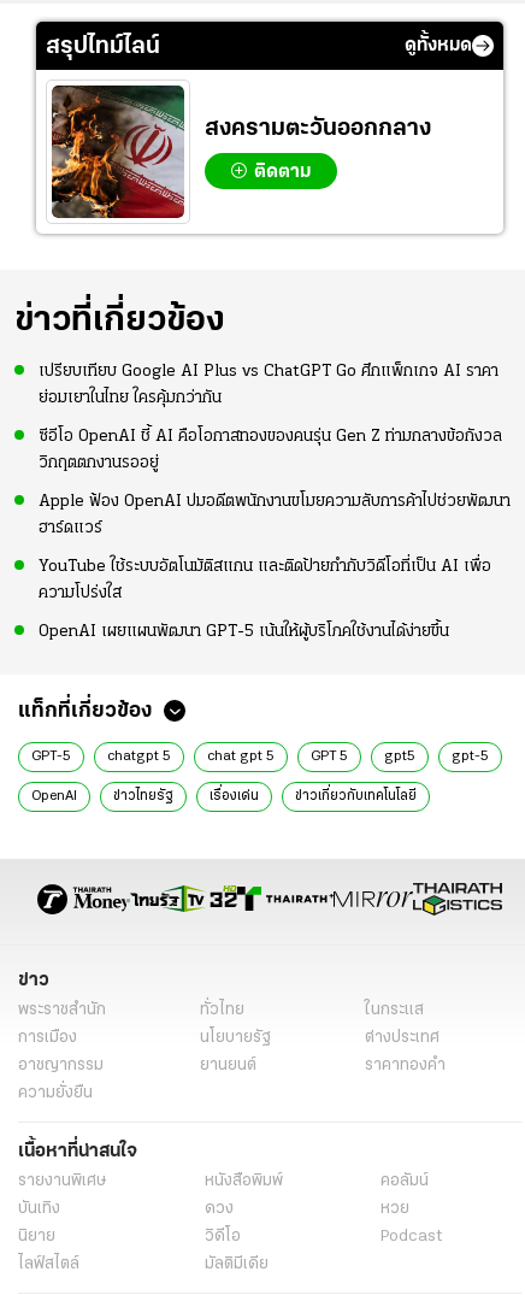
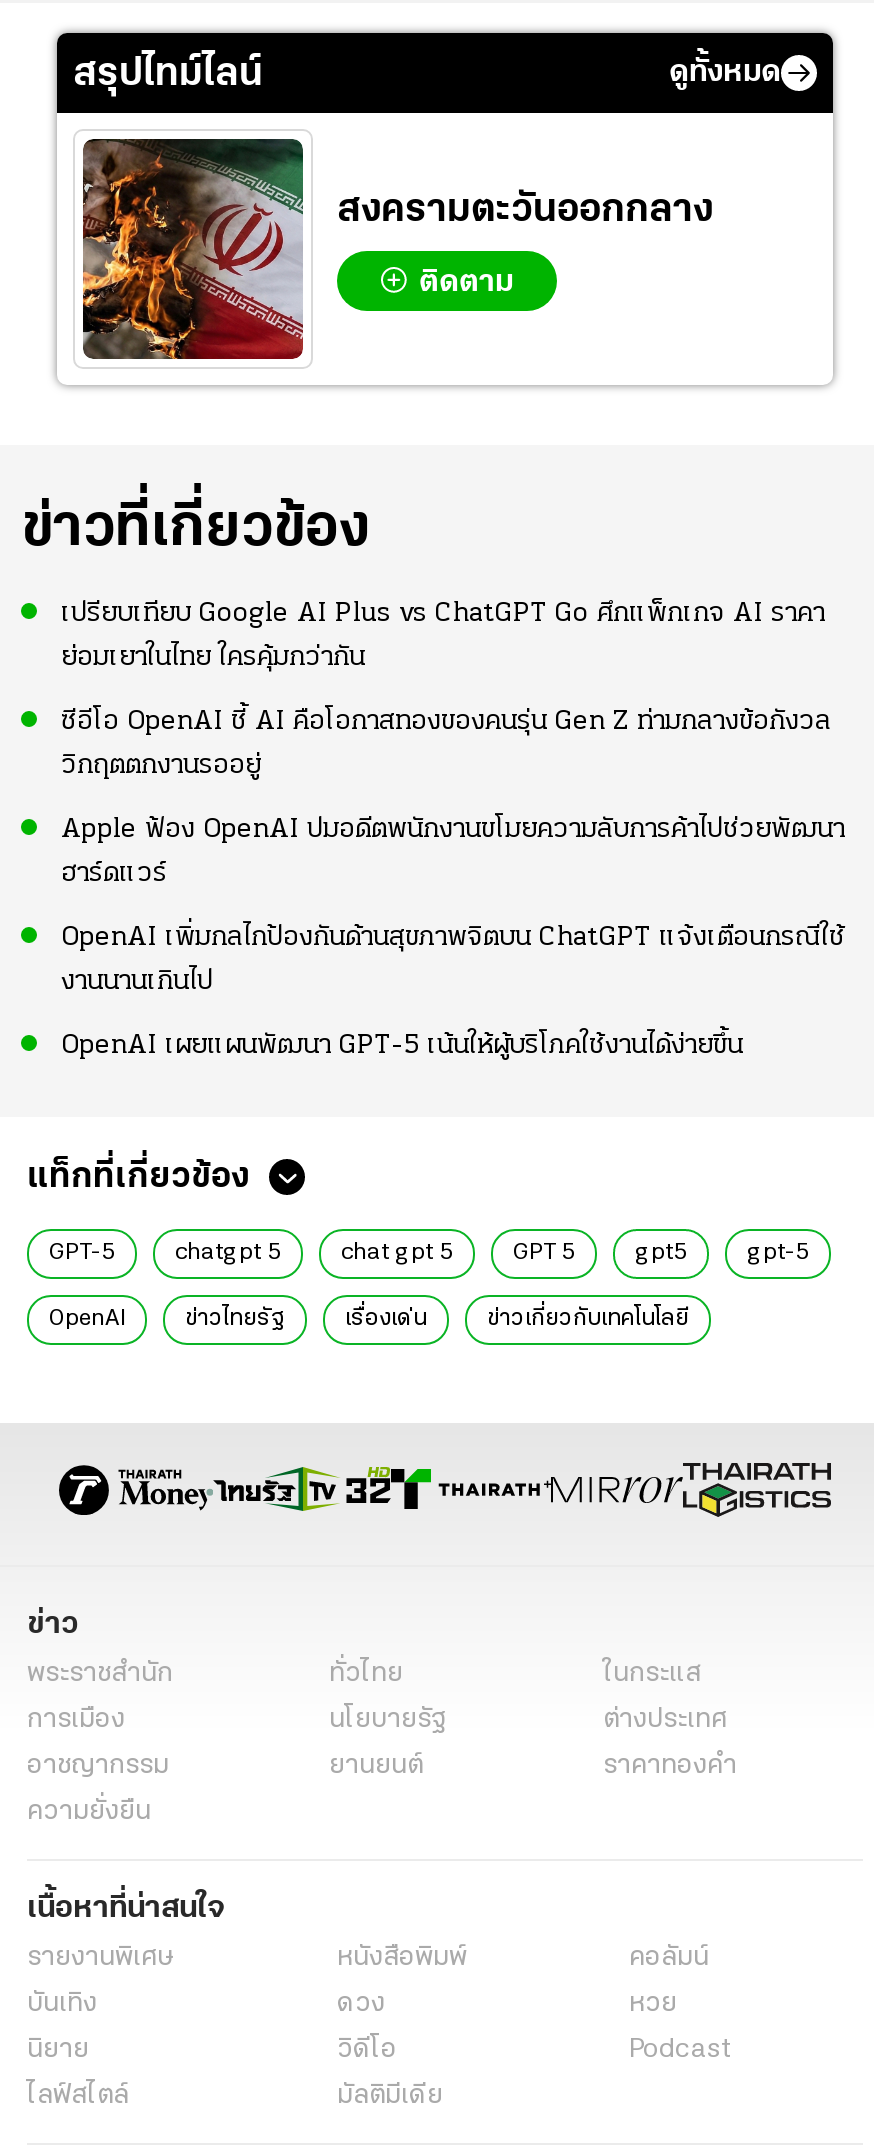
- YouTube ใช้ระบบอัตโนมัติสแกน และติดป้ายกำกับวิดีโอที่เป็น AI เพื่อ
+ OpenAI เพิ่มกลไกป้องกันด้านสุขภาพจิตบน ChatGPT แจ้งเตือนกรณีใช้

- ความโปร่งใส
+ งานนานเกินไป
